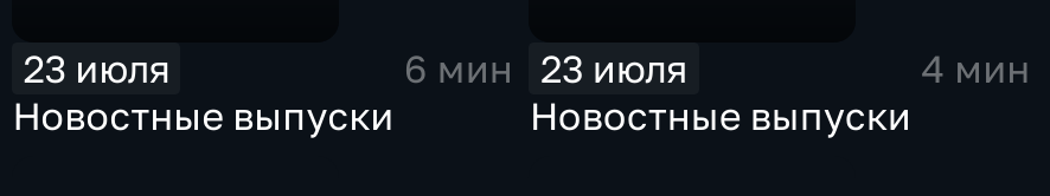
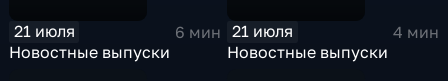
- 23 июля
+ 21 июля

- 6 мин 23 июля
+ 6 мин 21 июля
